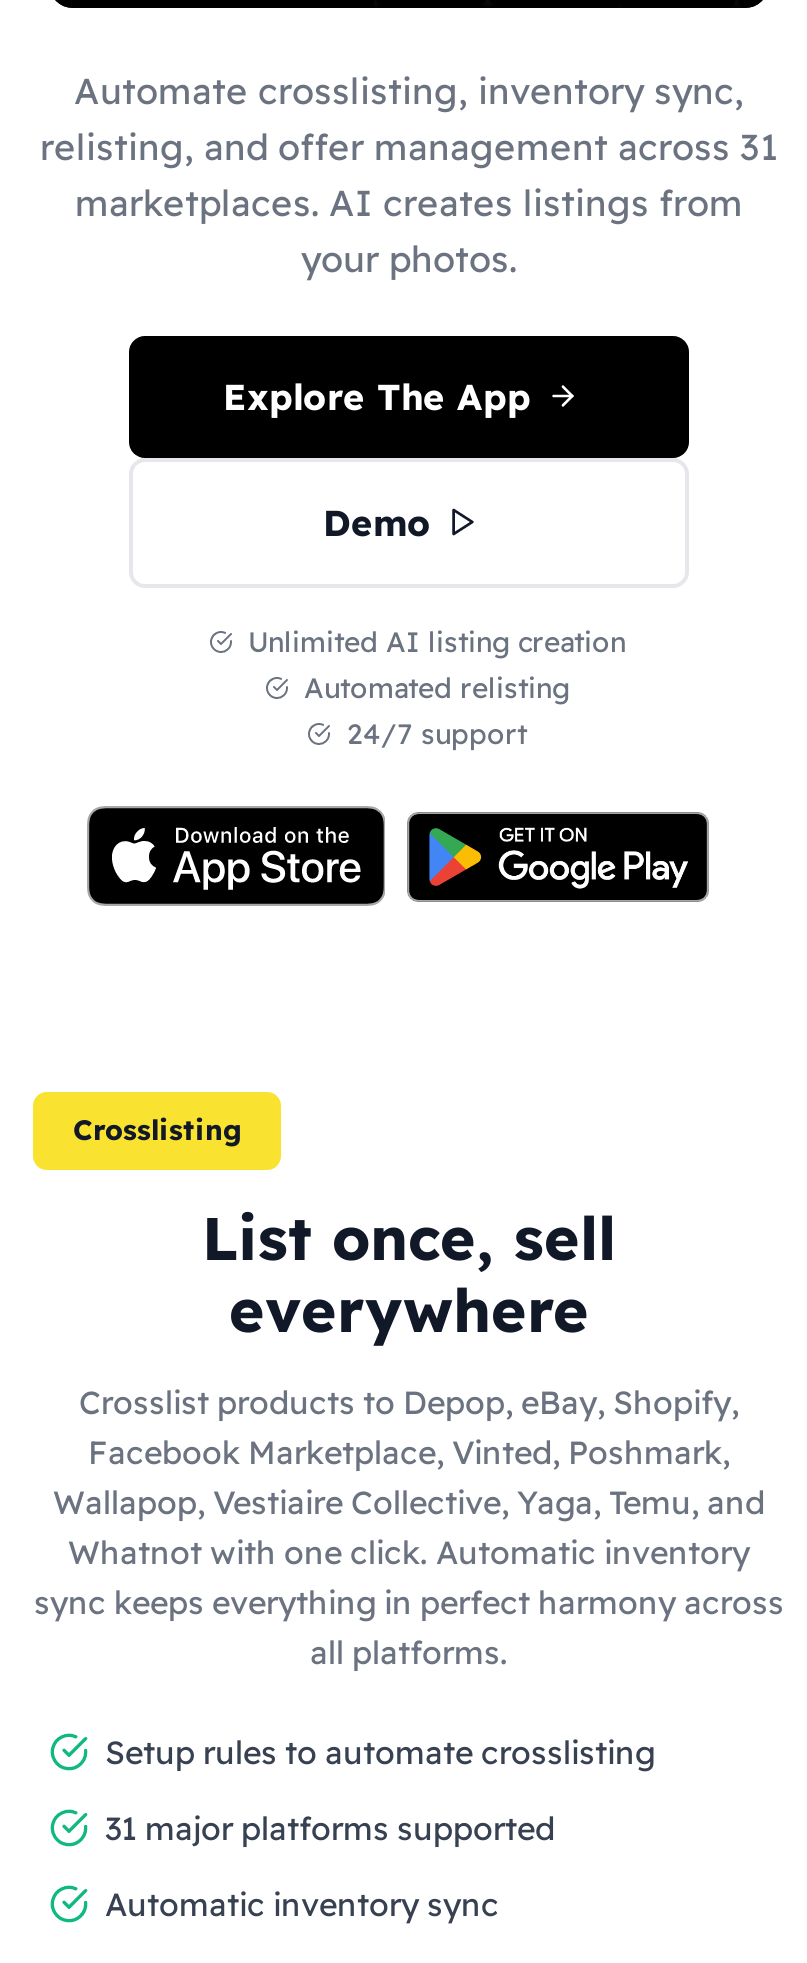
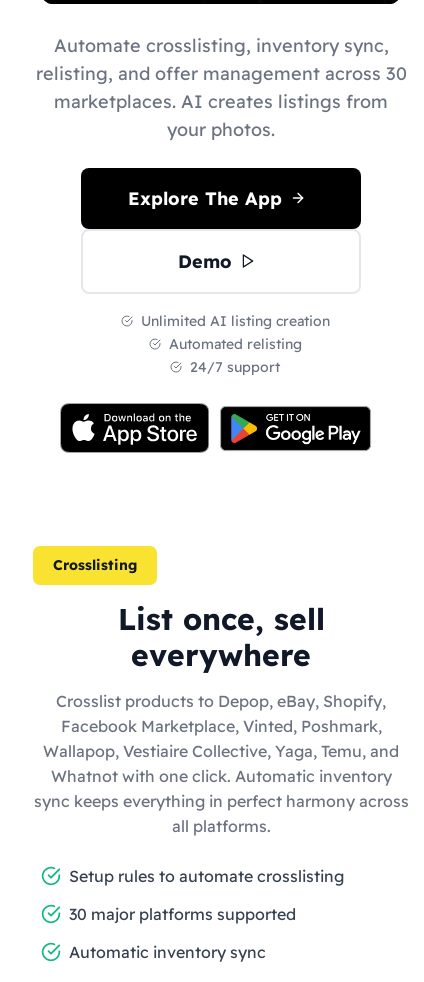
- relisting, and offer management across 31
+ relisting, and offer management across 30

- 31 major platforms supported
+ 30 major platforms supported
